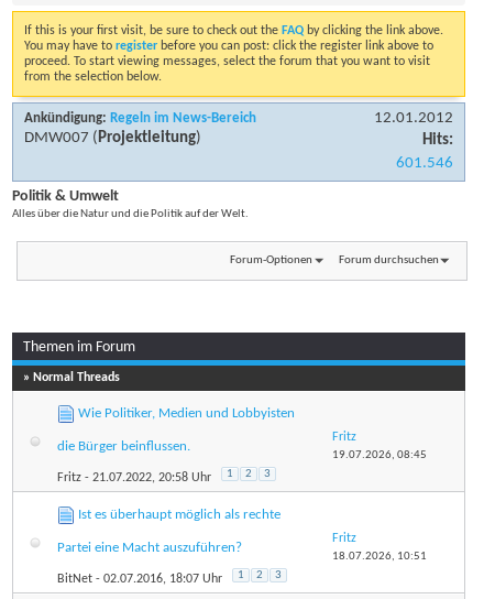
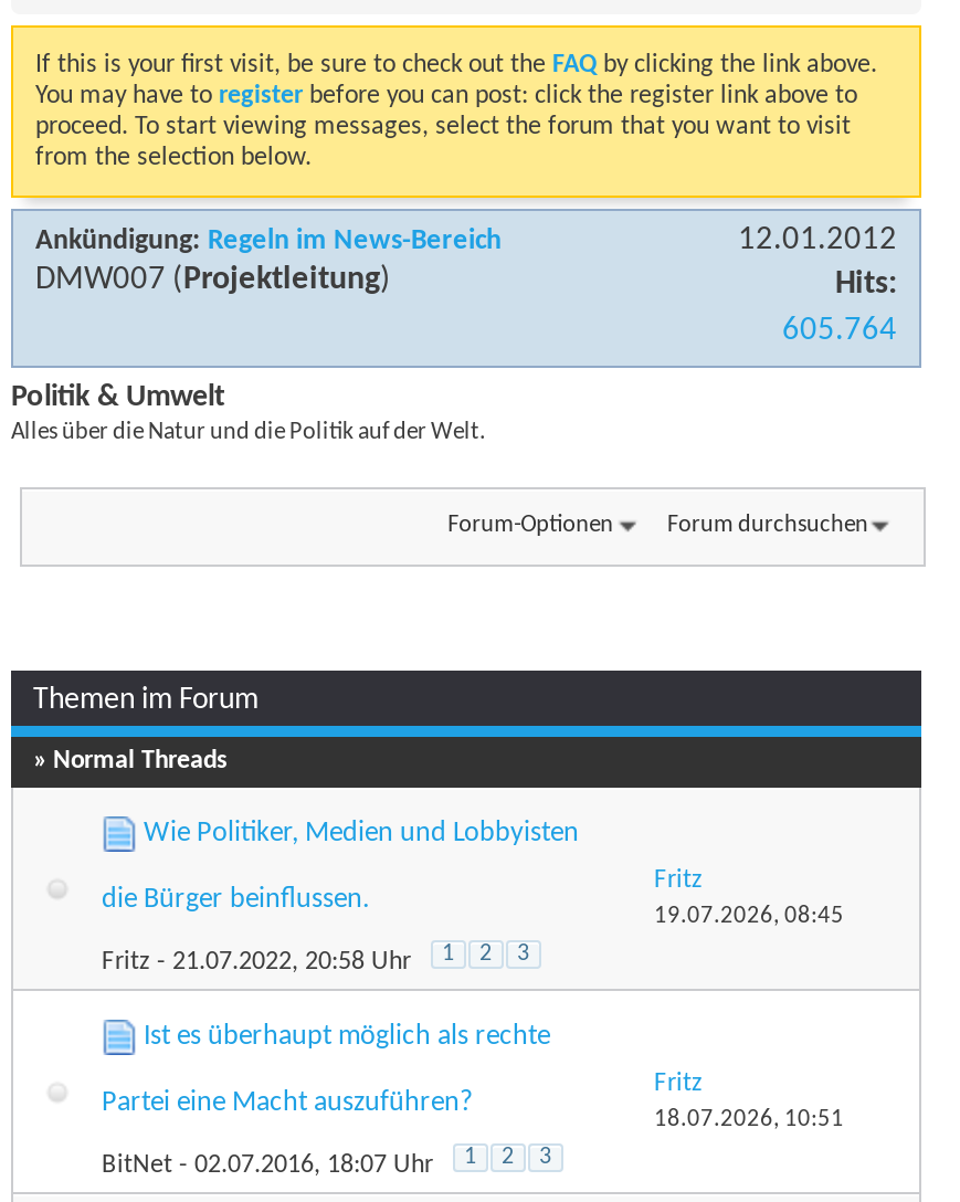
- 601.546
+ 605.764
